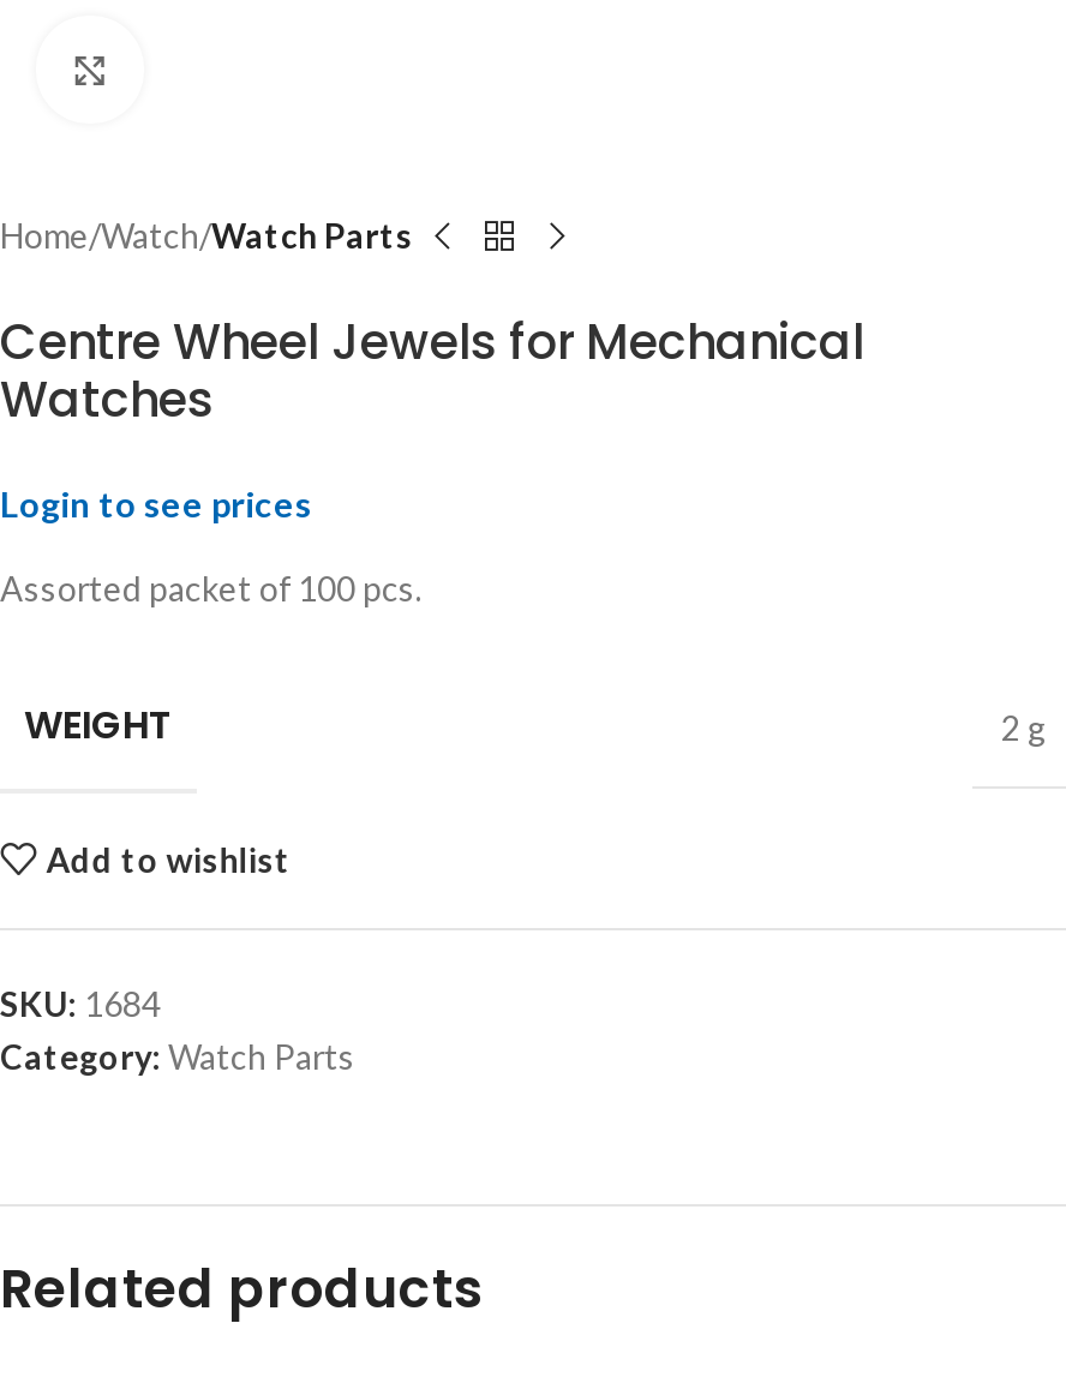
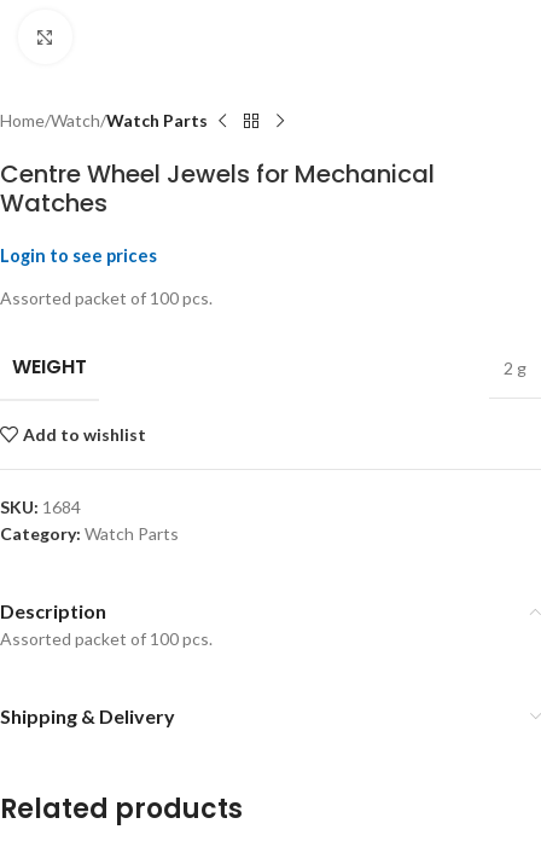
+ Description
+ Assorted packet of 100 pcs.
+ Shipping & Delivery
